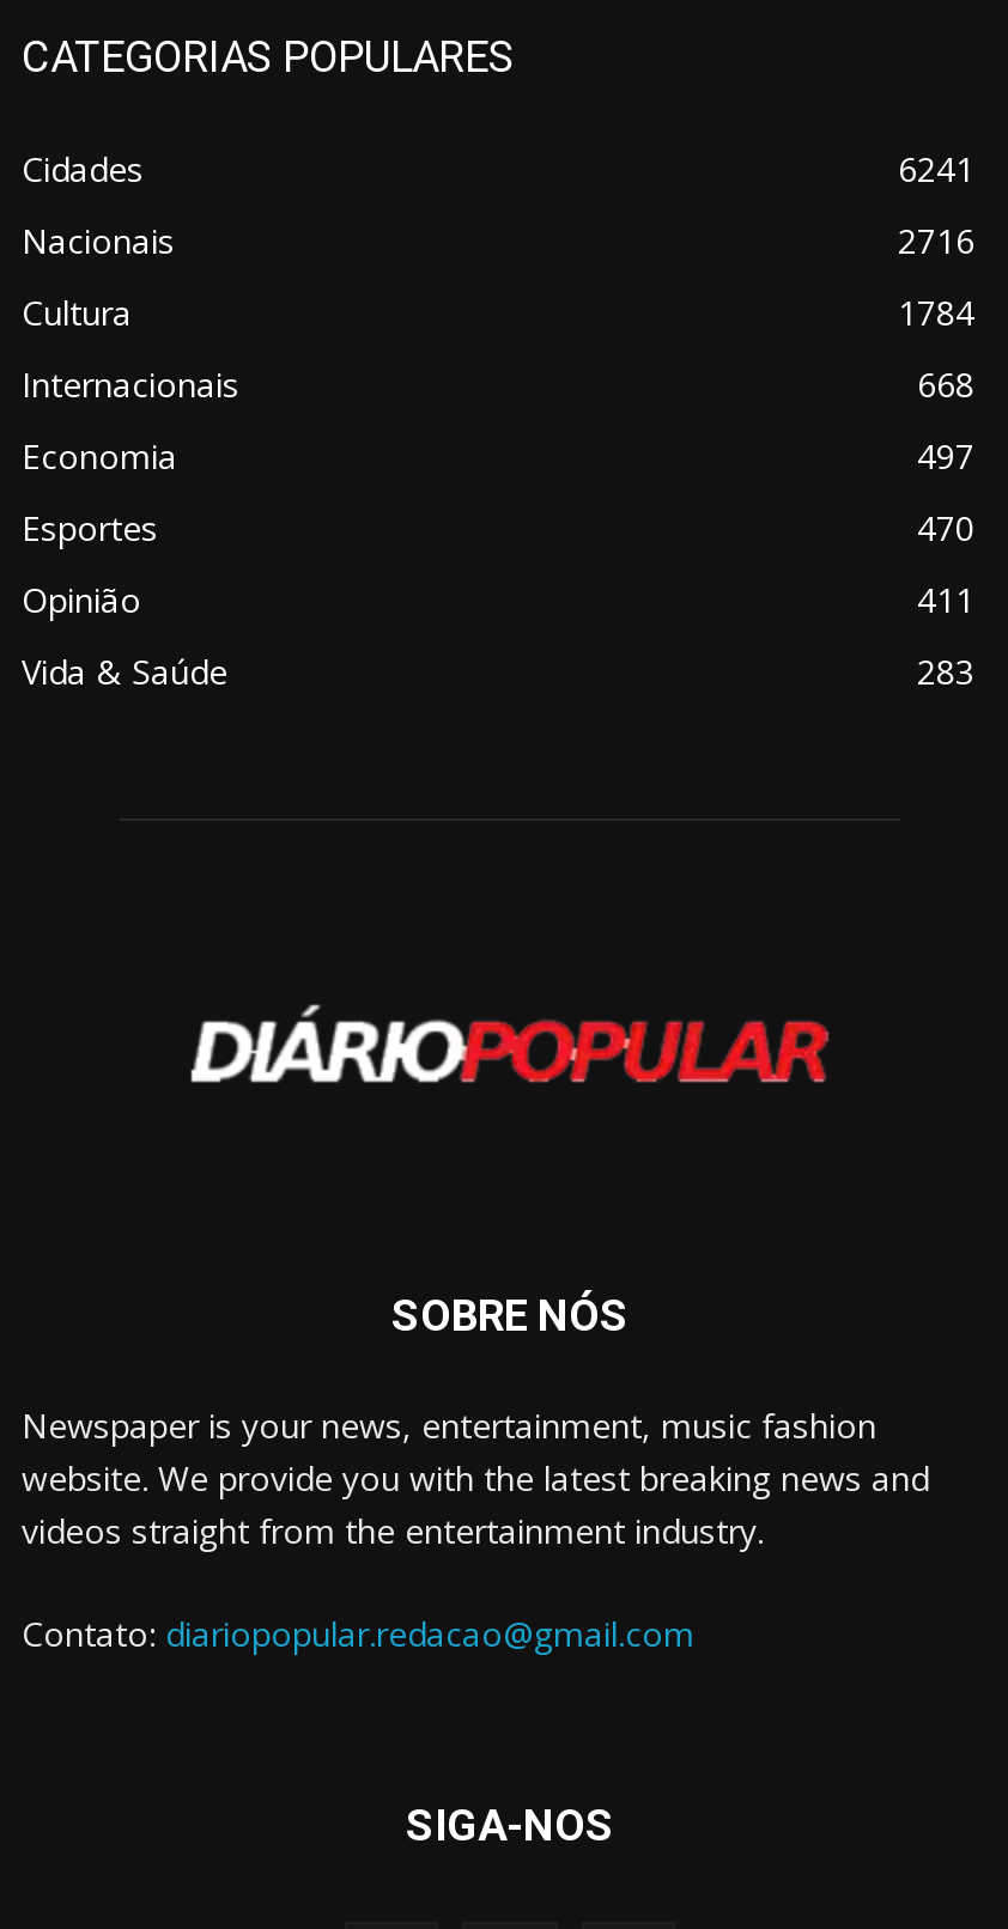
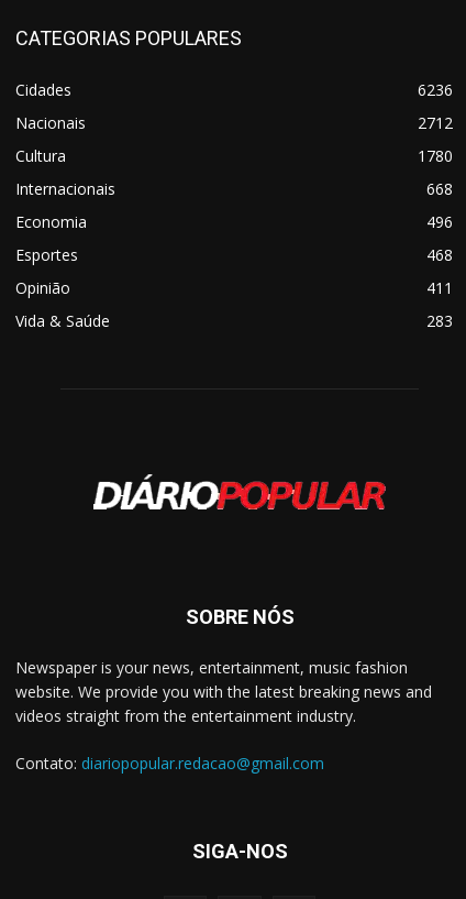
- 6241
+ 6236

- 2716
+ 2712

- 1784
+ 1780

- 497
+ 496

- 470
+ 468
